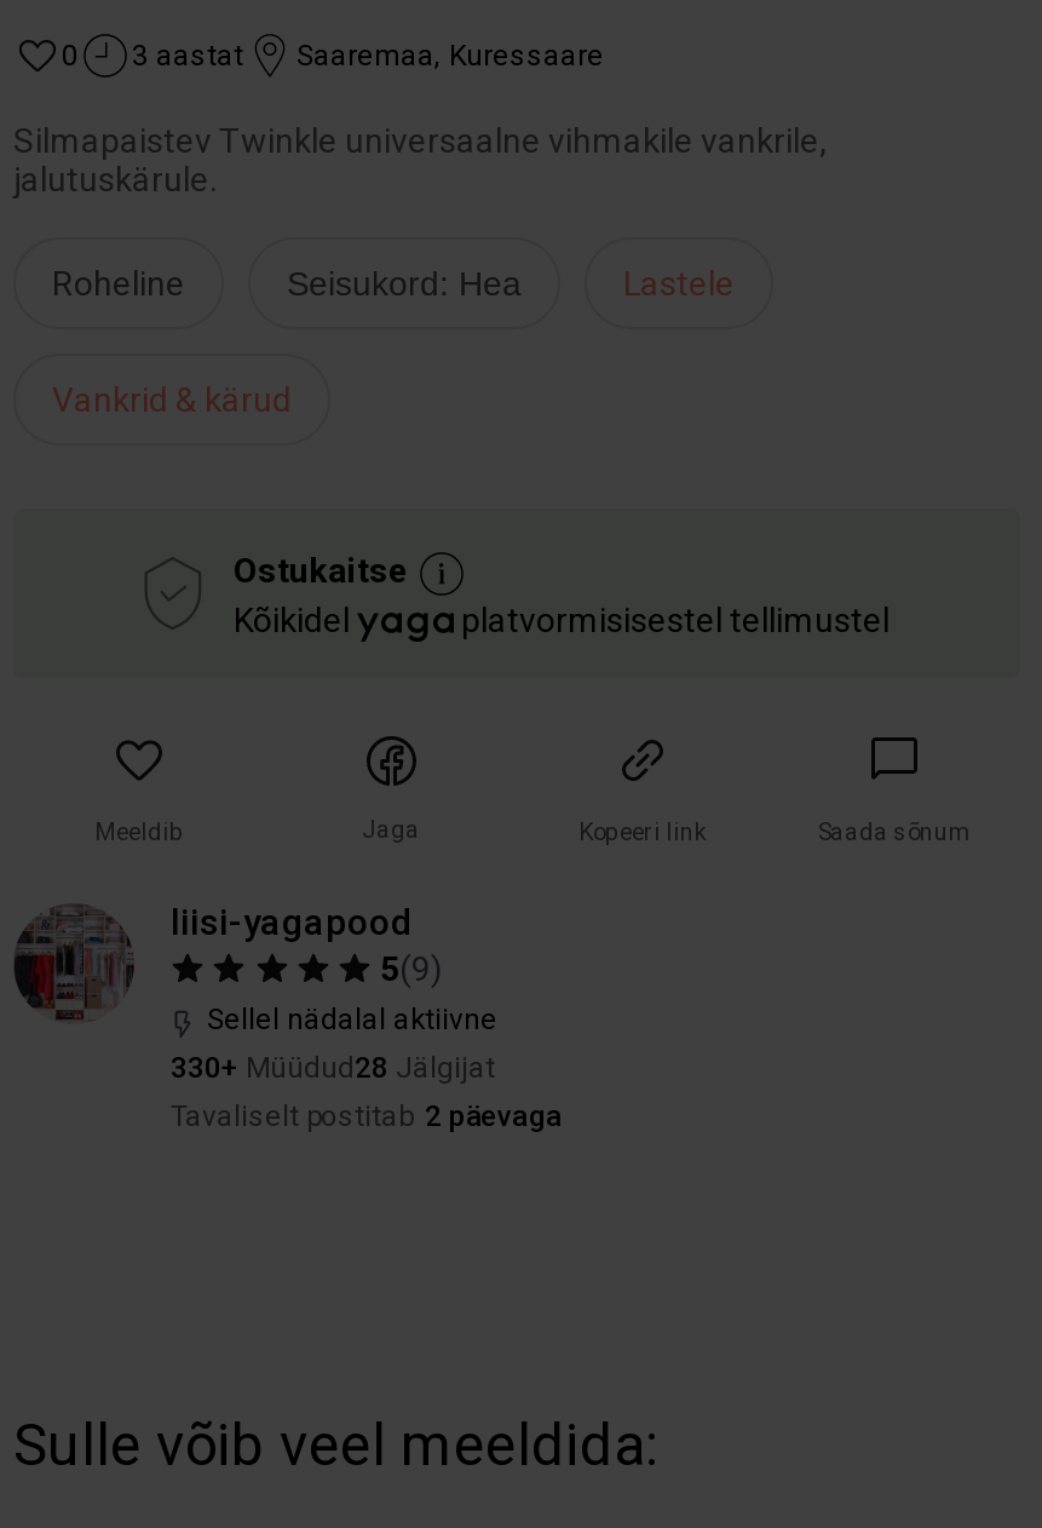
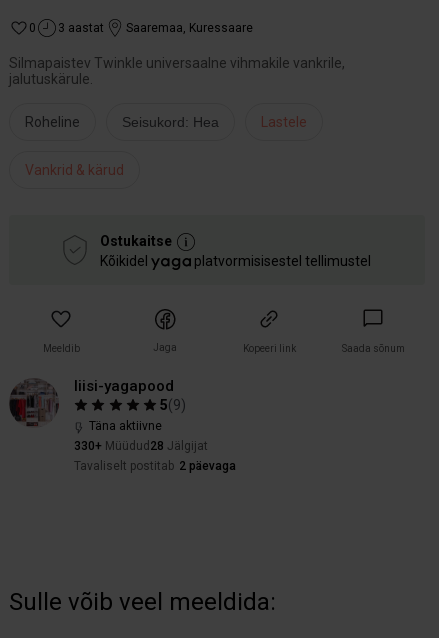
- Sellel nädalal aktiivne
+ Täna aktiivne
